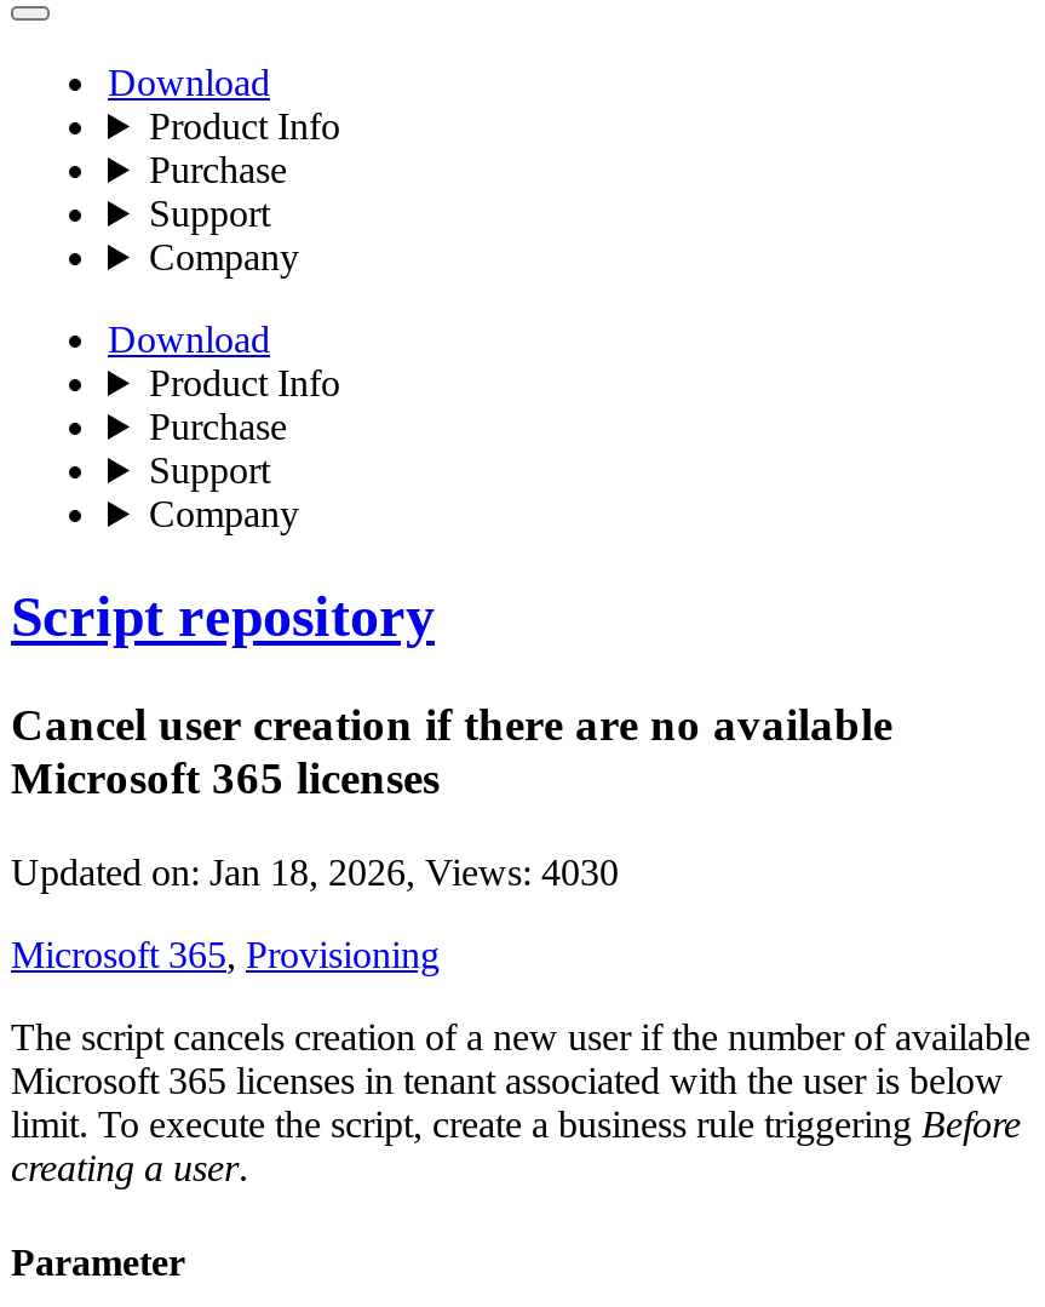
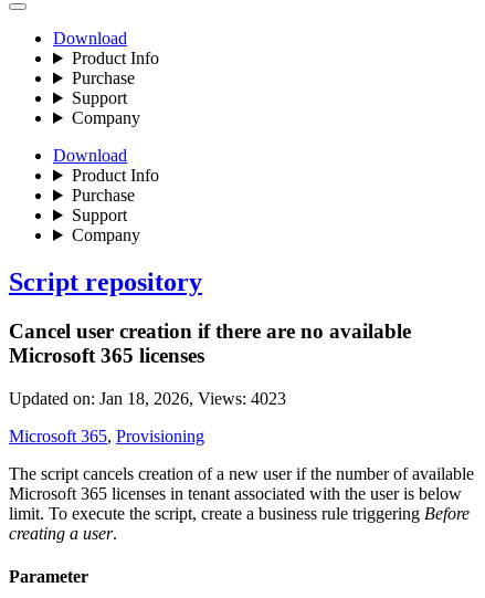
- Updated on: Jan 18, 2026, Views: 4030
+ Updated on: Jan 18, 2026, Views: 4023
